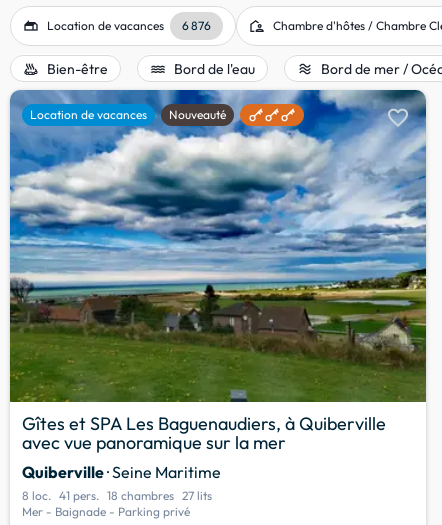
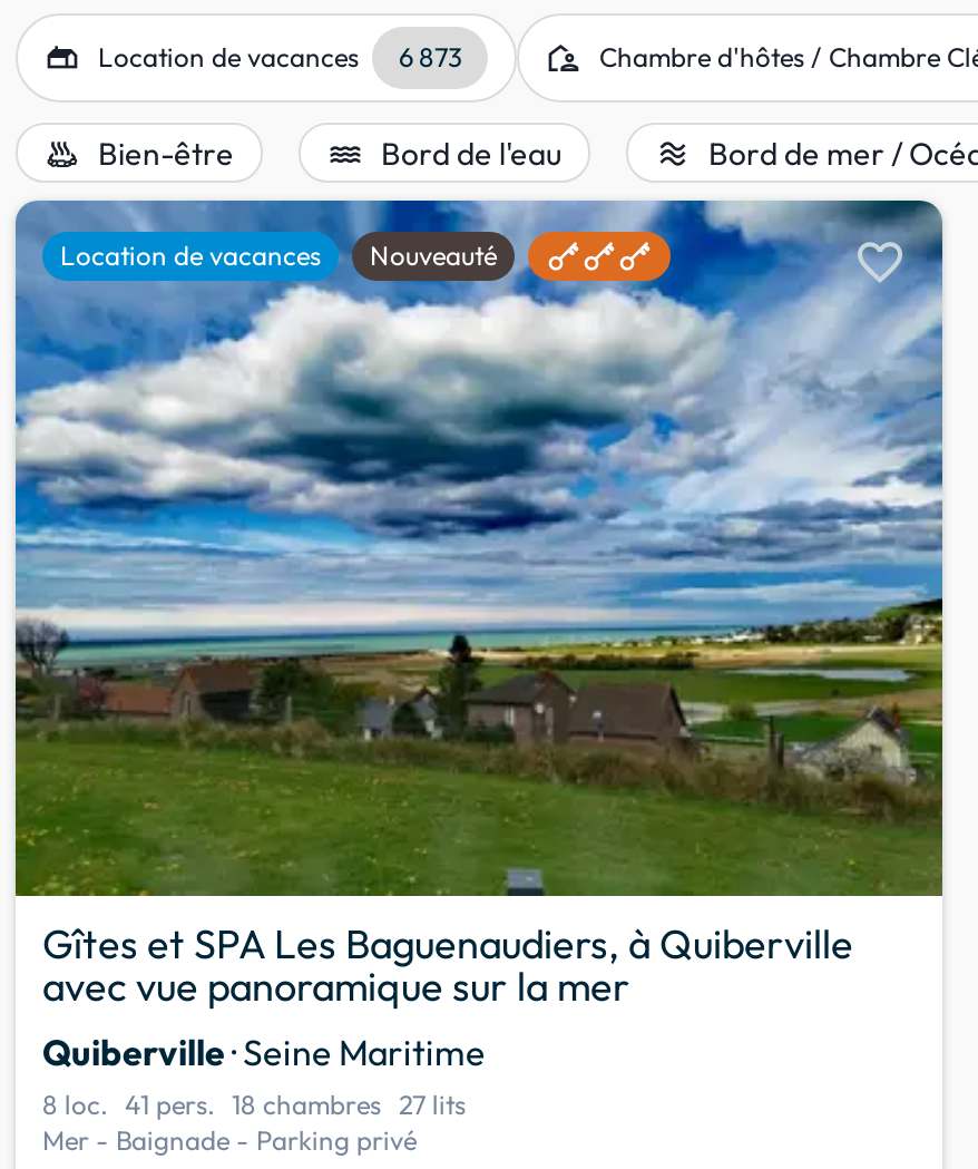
- 6 876
+ 6 873
